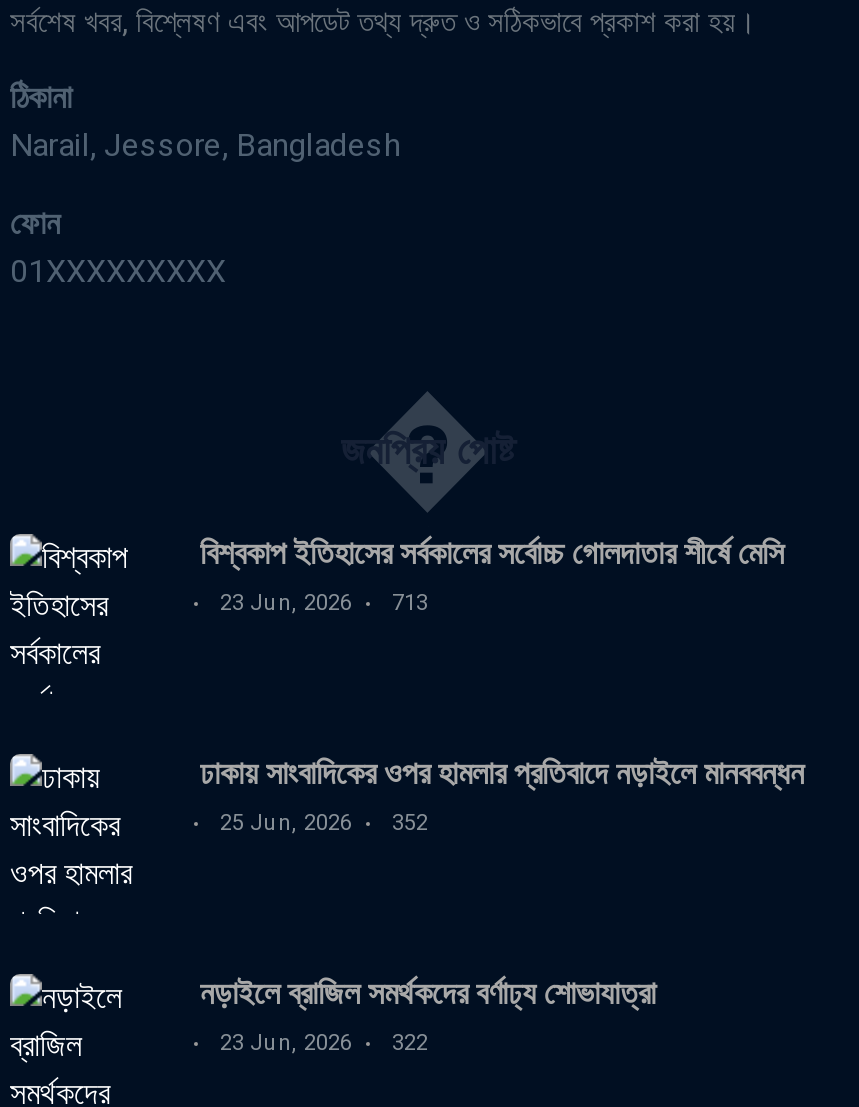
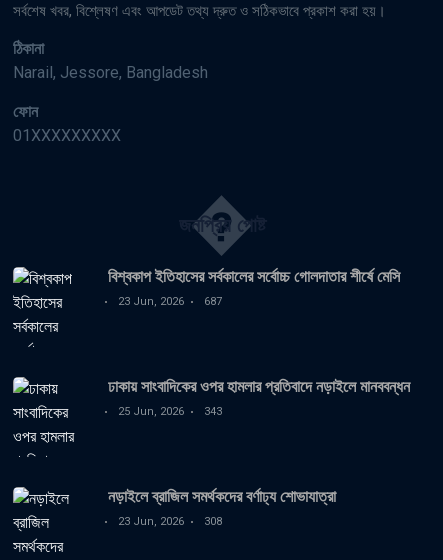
- 23 Jun, 2026 713
+ 23 Jun, 2026 687

- 25 Jun, 2026 352
+ 25 Jun, 2026 343

- 23 Jun, 2026 322
+ 23 Jun, 2026 308
